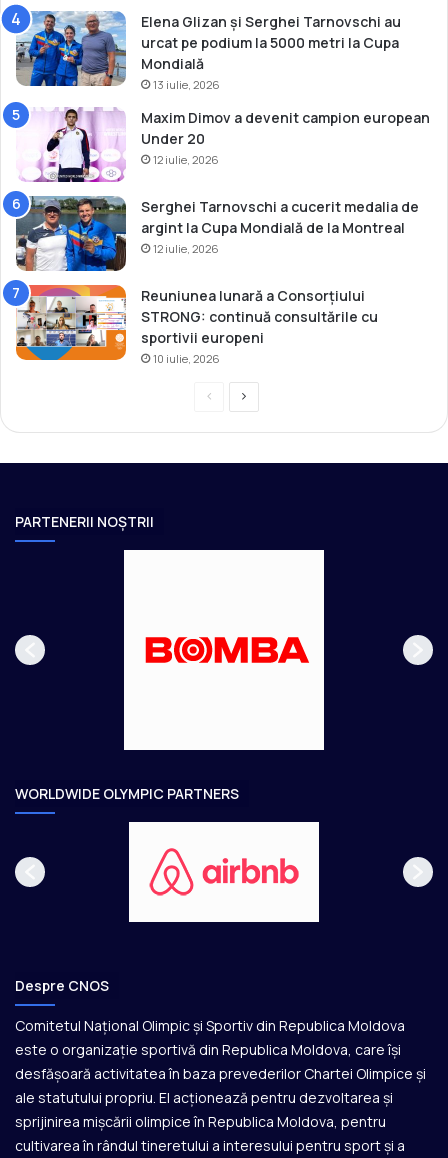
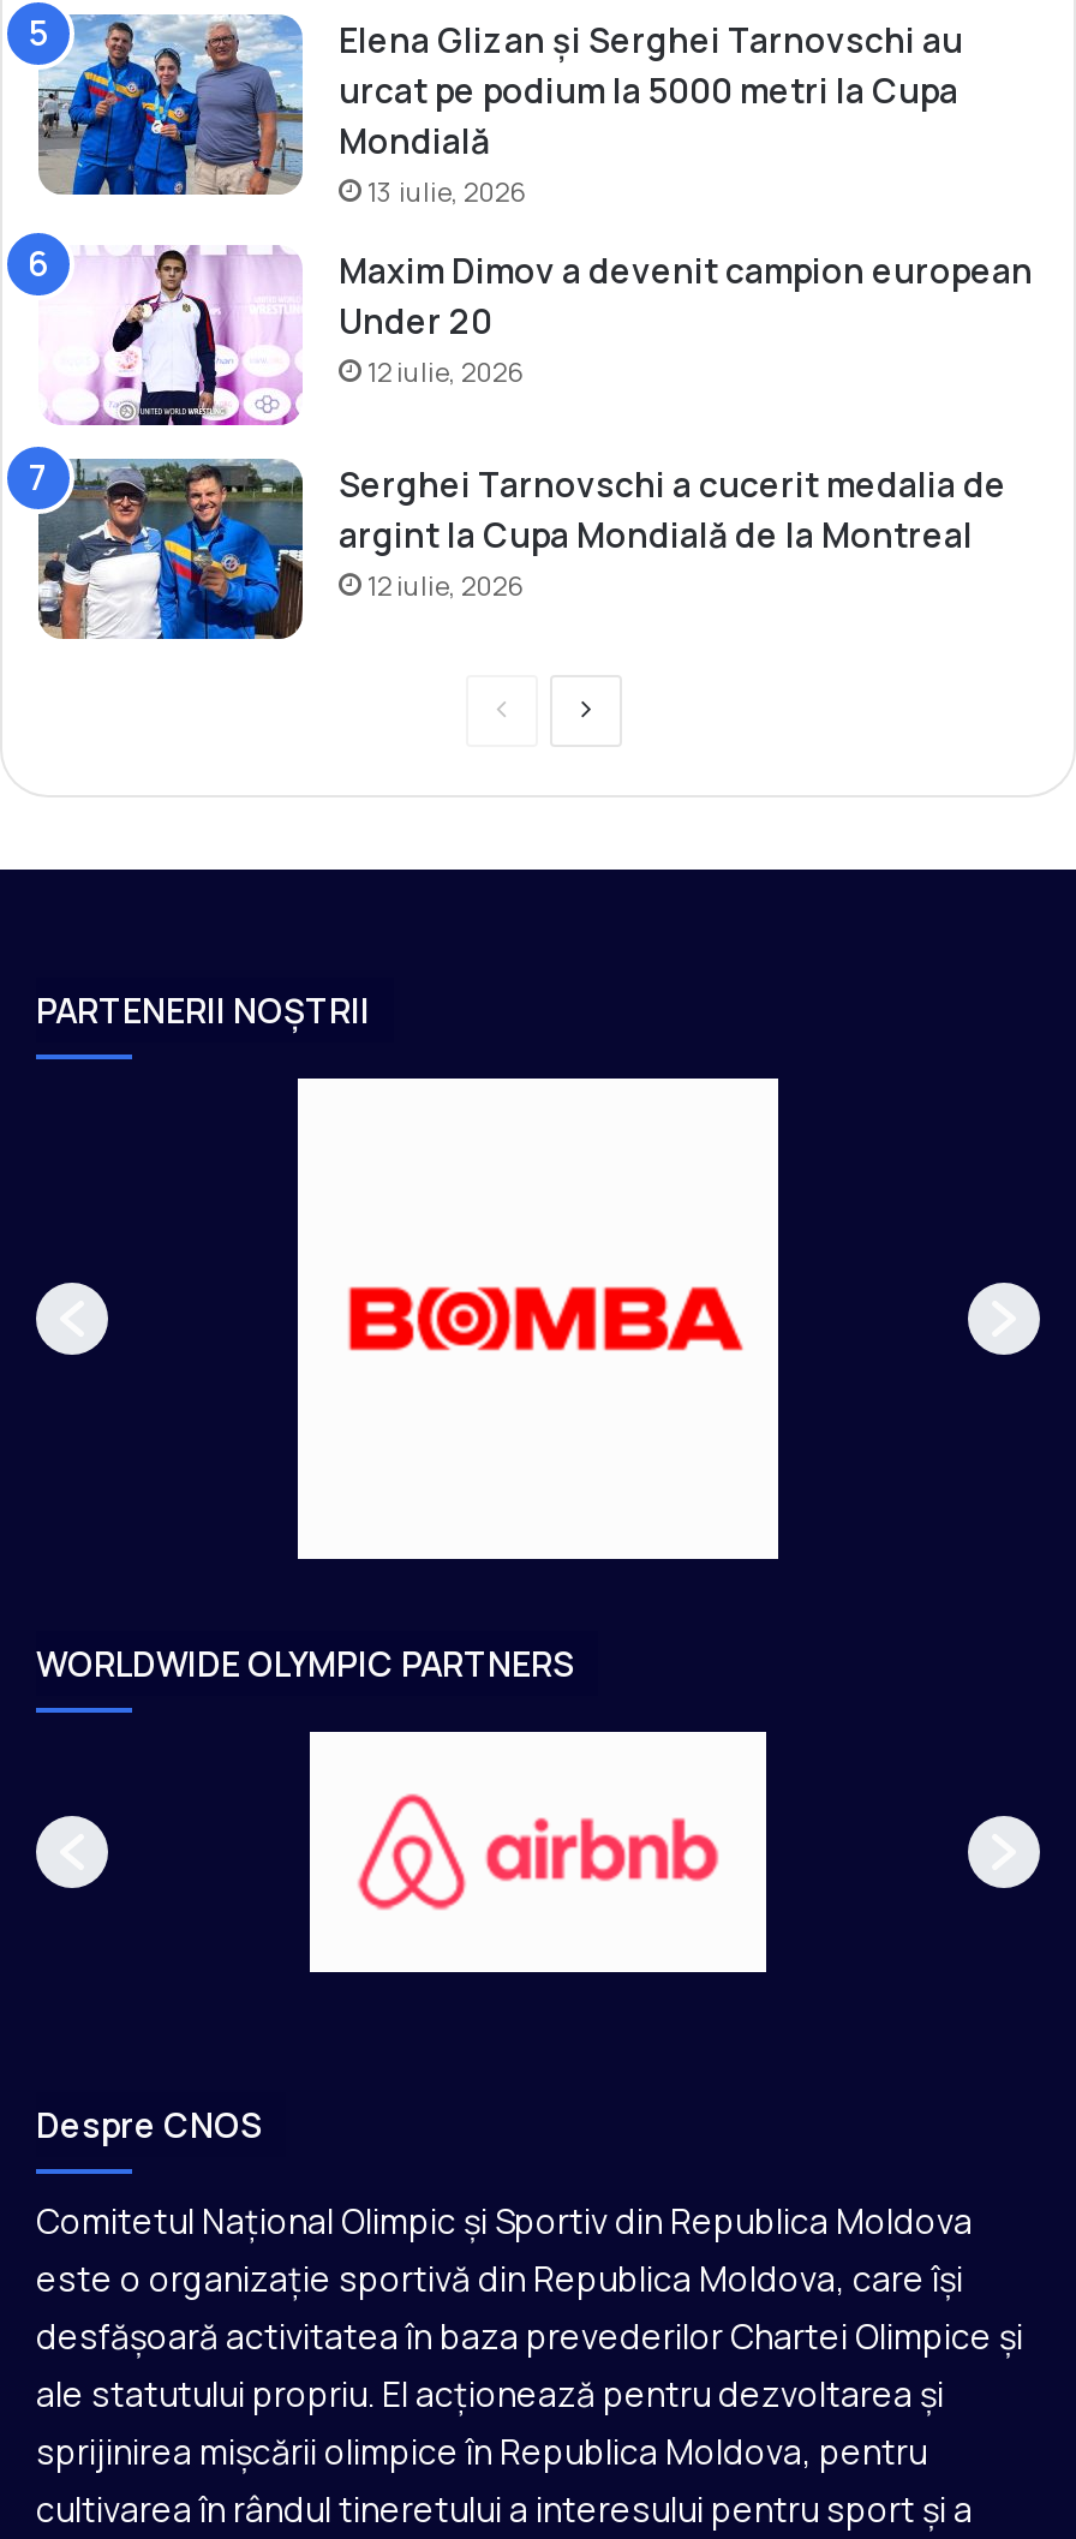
- [image]
- Reuniunea lunară a Consorțiului
- STRONG: continuă consultările cu
- sportivii europeni
- 10 iulie, 2026
